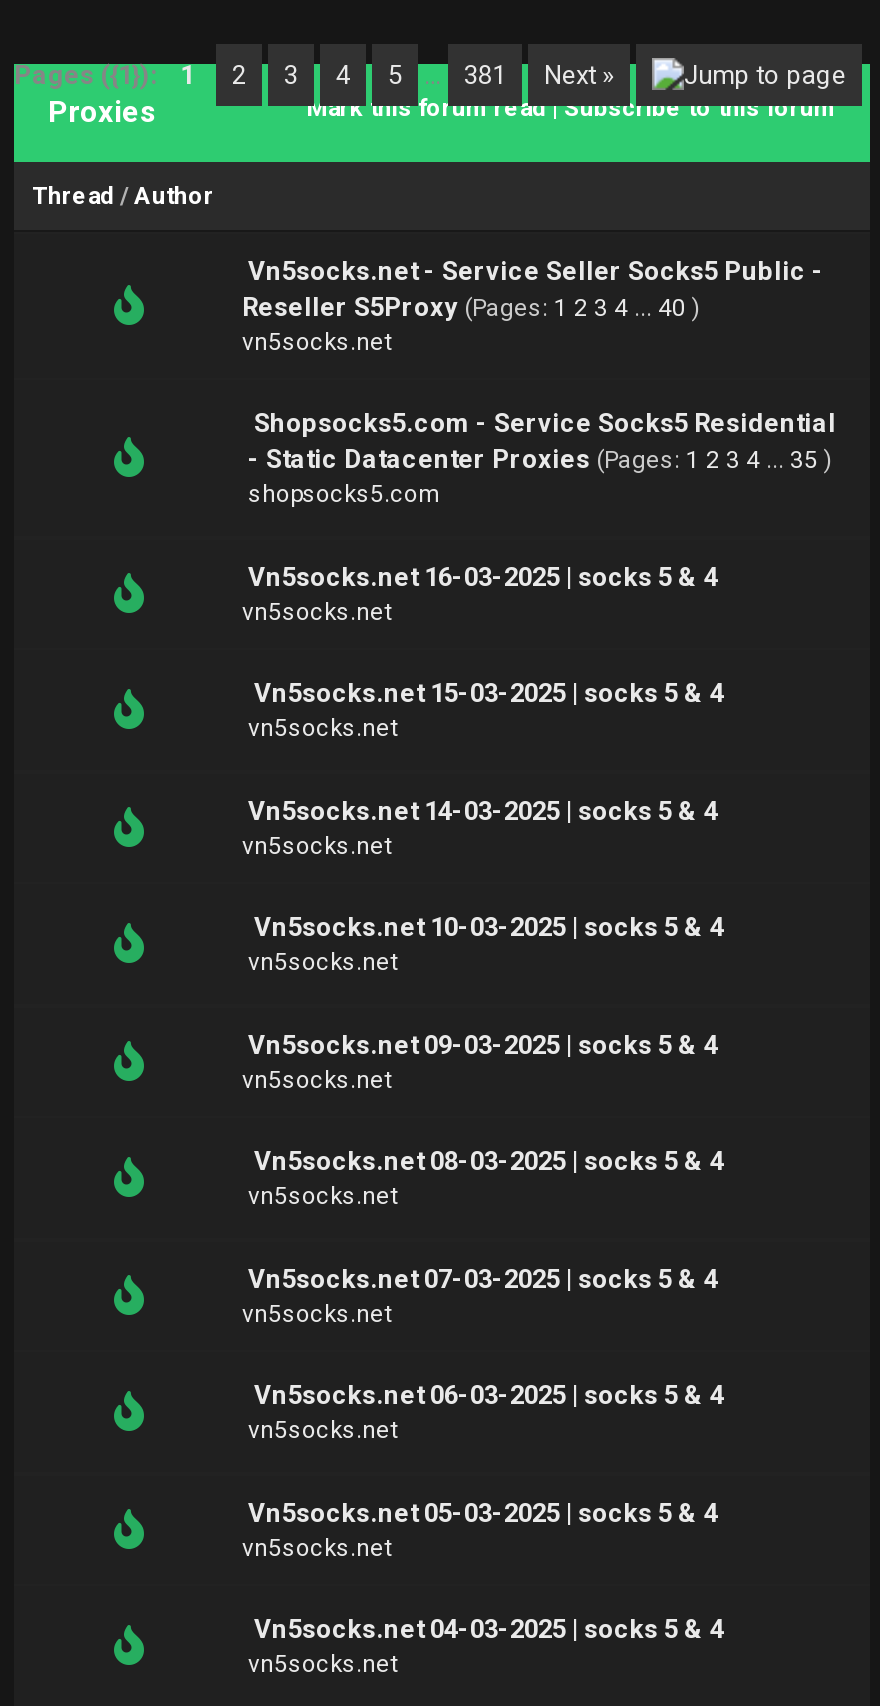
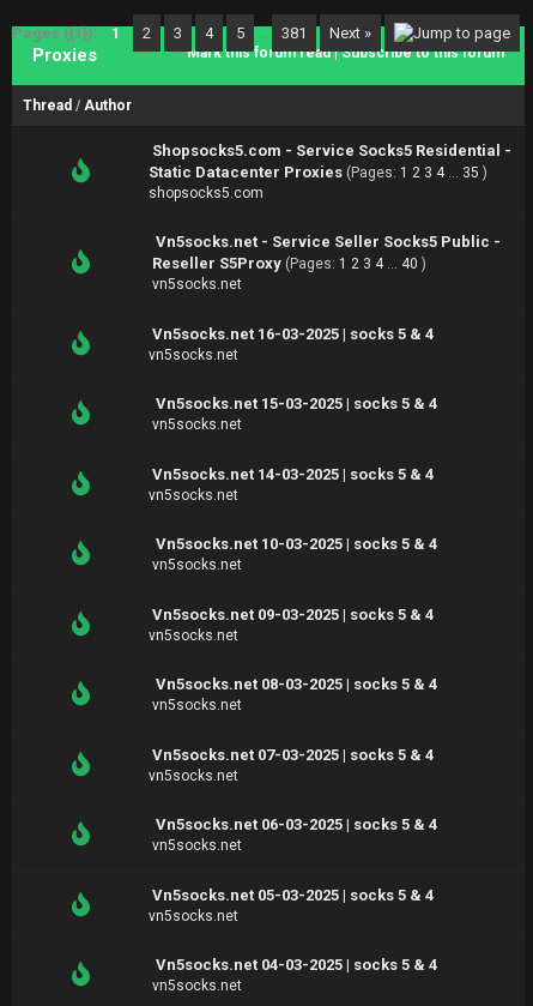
+ Shopsocks5.com - Service Socks5 Residential -
+ Static Datacenter Proxies (Pages: 1 2 3 4 ... 35 )

moved down: Vn5socks.net - Service Seller Socks5 Public - | Reseller S5Proxy (Pages: 1 2 3 4 ... 40 ) | vn5socks.net

- Shopsocks5.com - Service Socks5 Residential
- - Static Datacenter Proxies (Pages: 1 2 3 4 ... 35 )

moved up: shopsocks5.com
